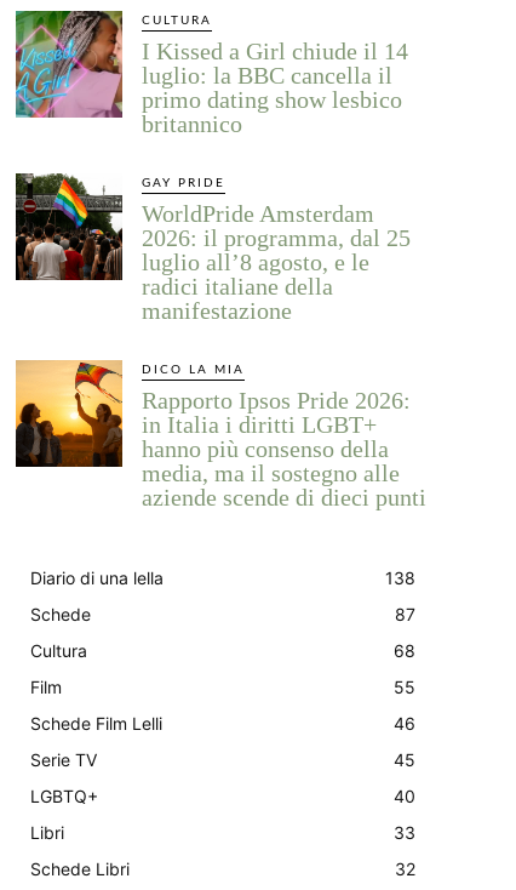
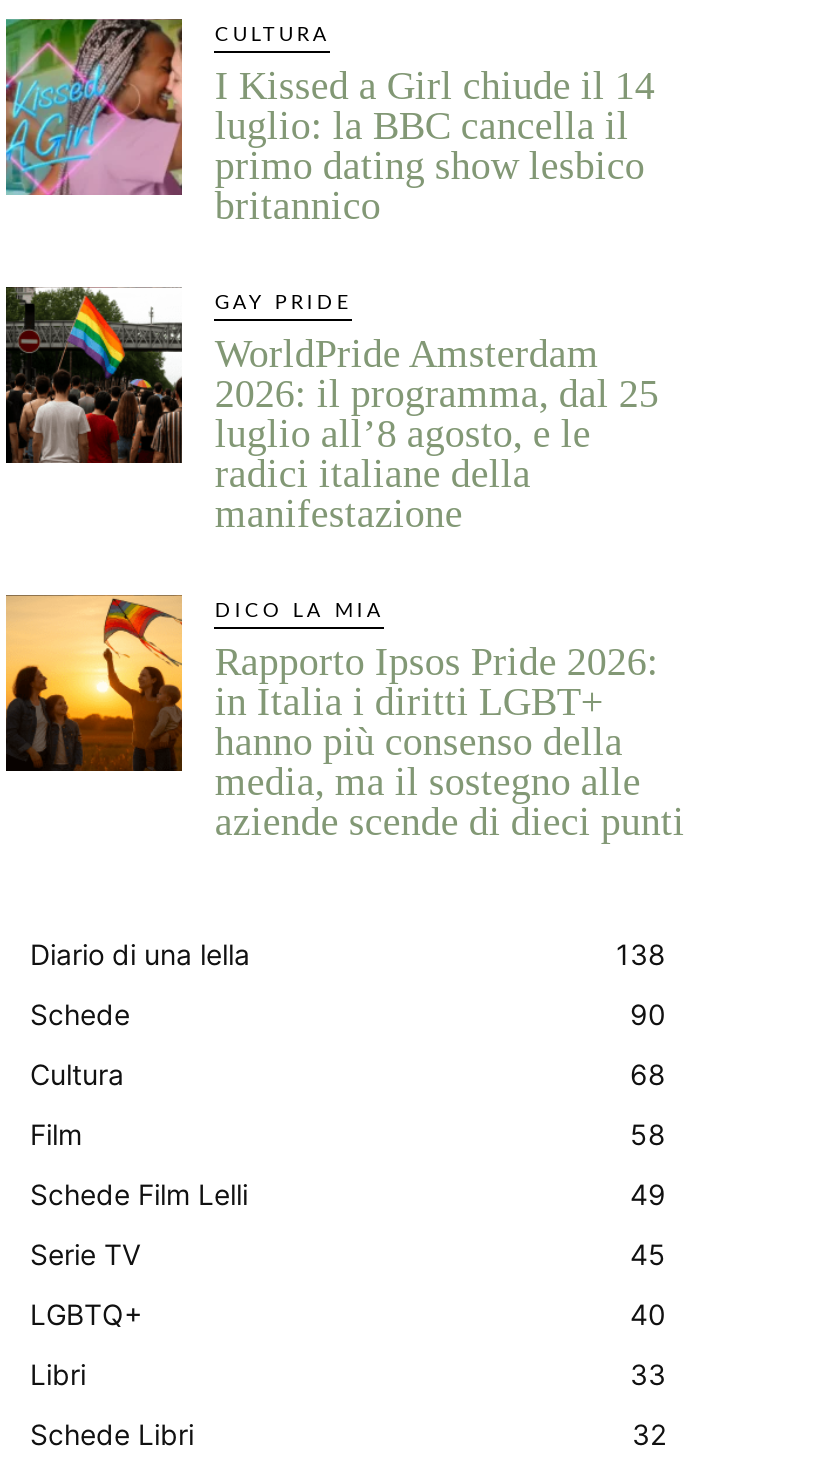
- 87
+ 90

- 55
+ 58

- 46
+ 49
